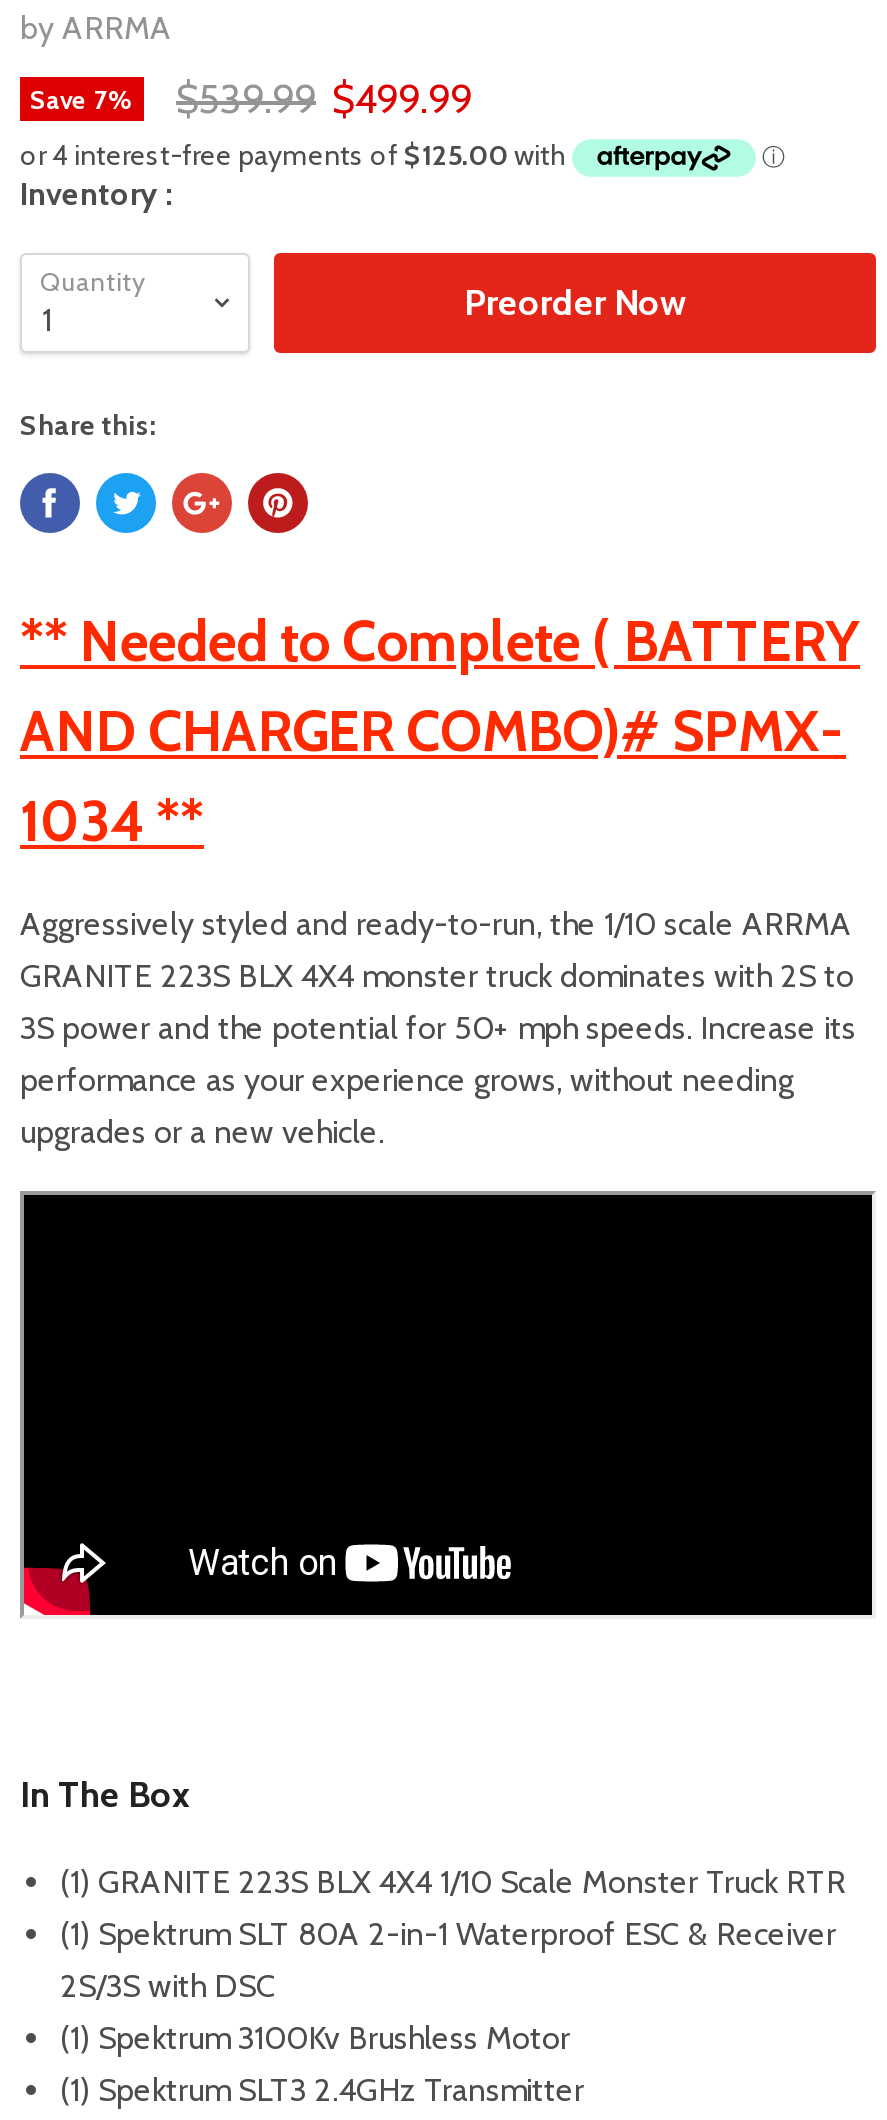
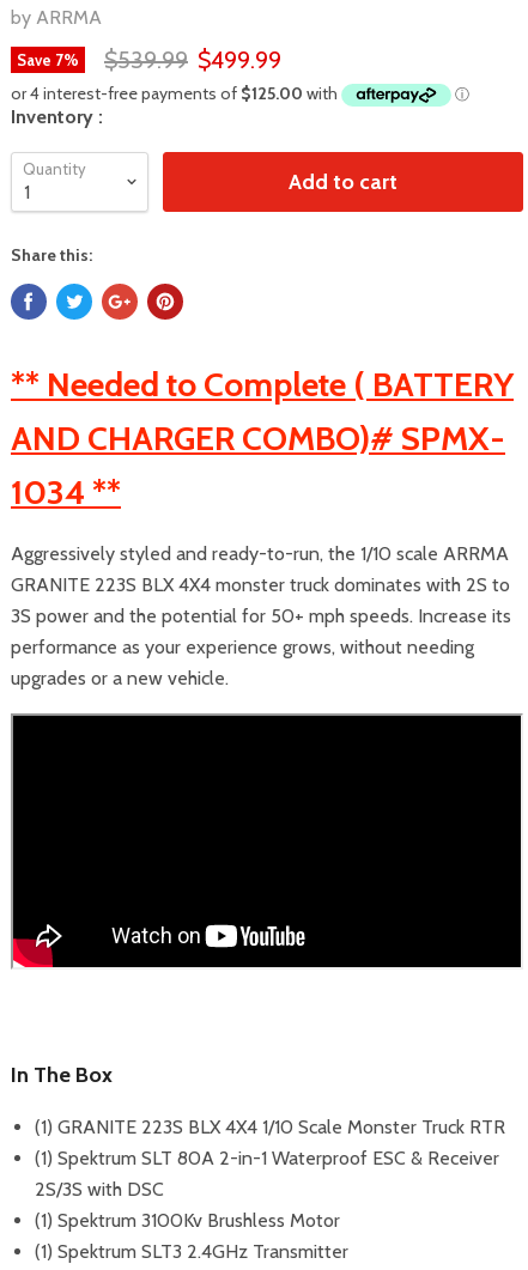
- Preorder Now
+ Add to cart
